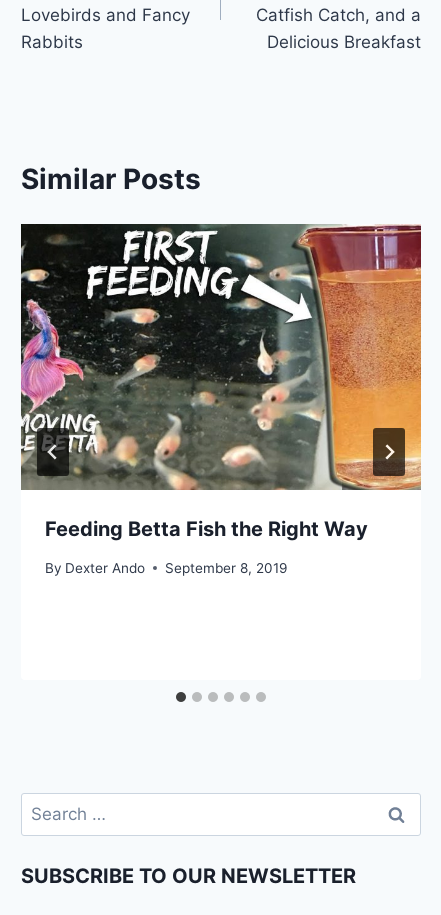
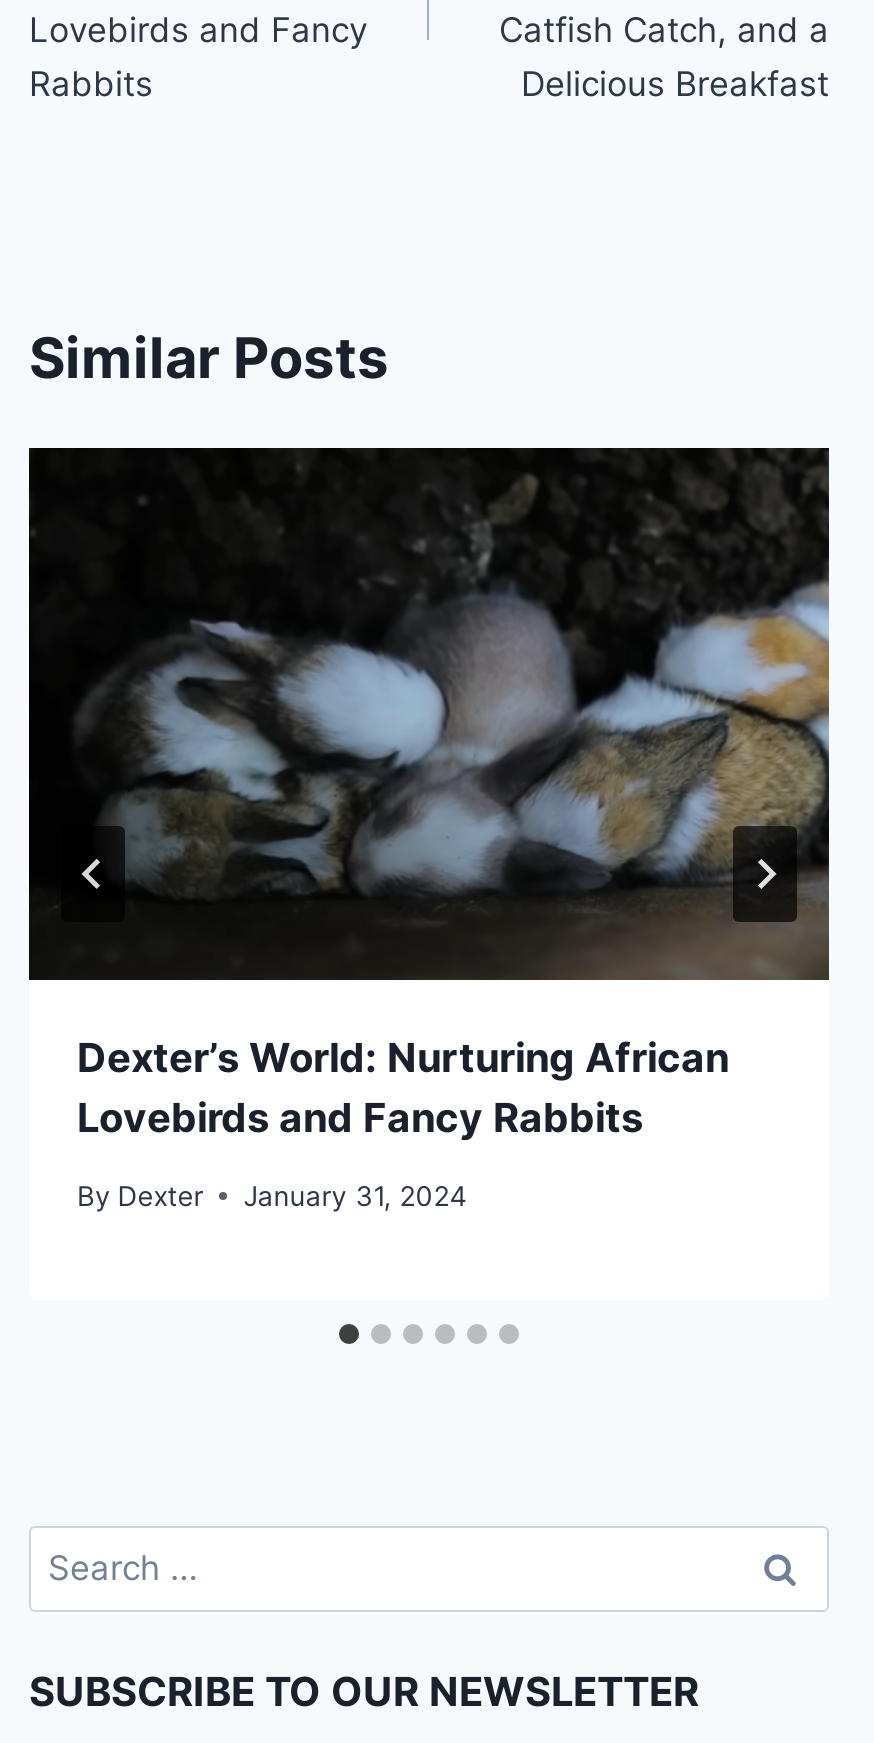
- [image]
- Feeding Betta Fish the Right Way
+ [image]
+ Dexter’s World: Nurturing African
+ Lovebirds and Fancy Rabbits

- By Dexter Ando
- September 8, 2019
+ By Dexter
+ January 31, 2024
